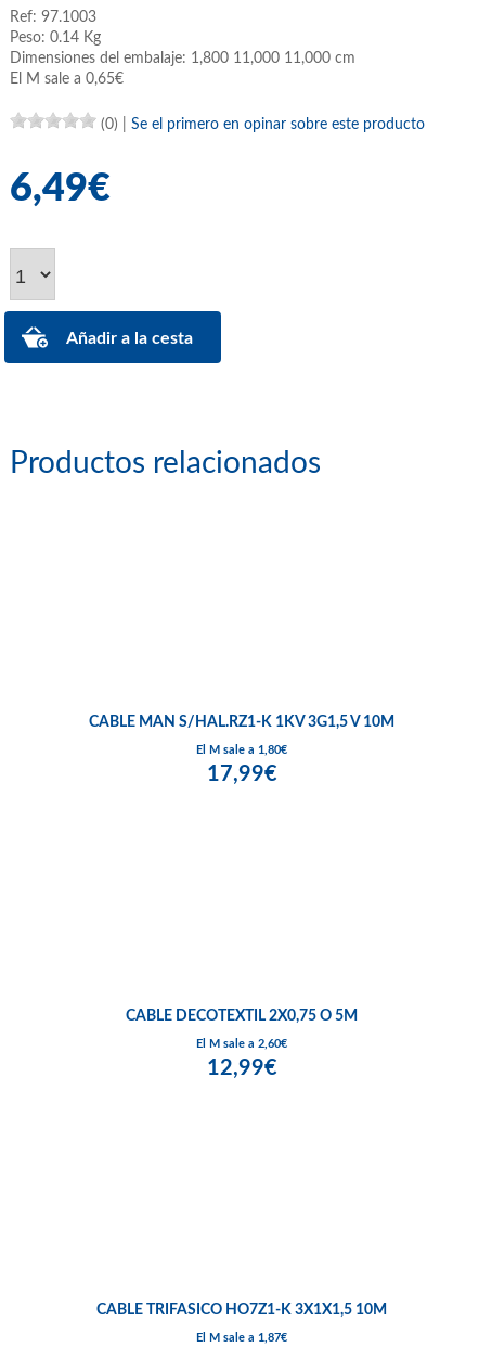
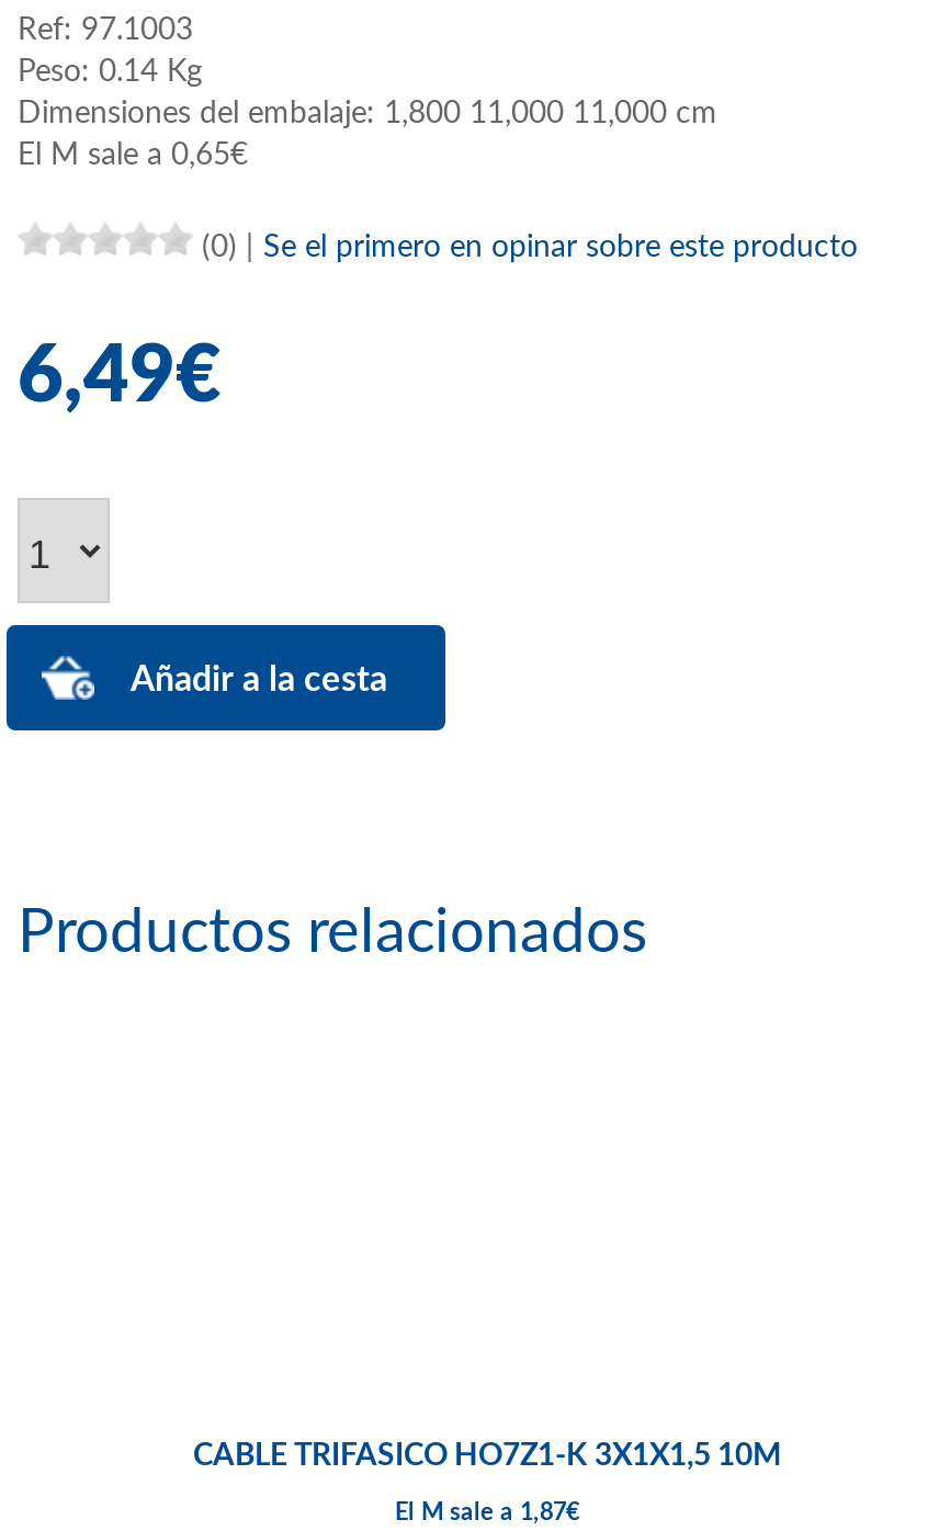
- CABLE MAN S/HAL.RZ1-K 1KV 3G1,5 V 10M
- El M sale a 1,80€
- 17,99€

- CABLE DECOTEXTIL 2X0,75 O 5M
- El M sale a 2,60€
- 12,99€
